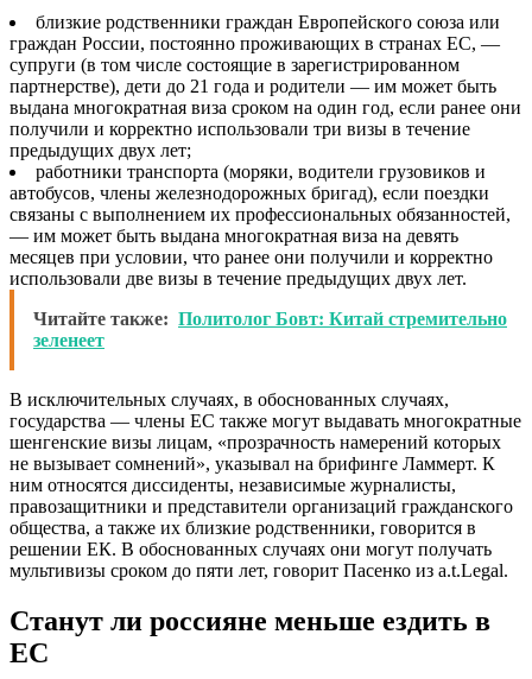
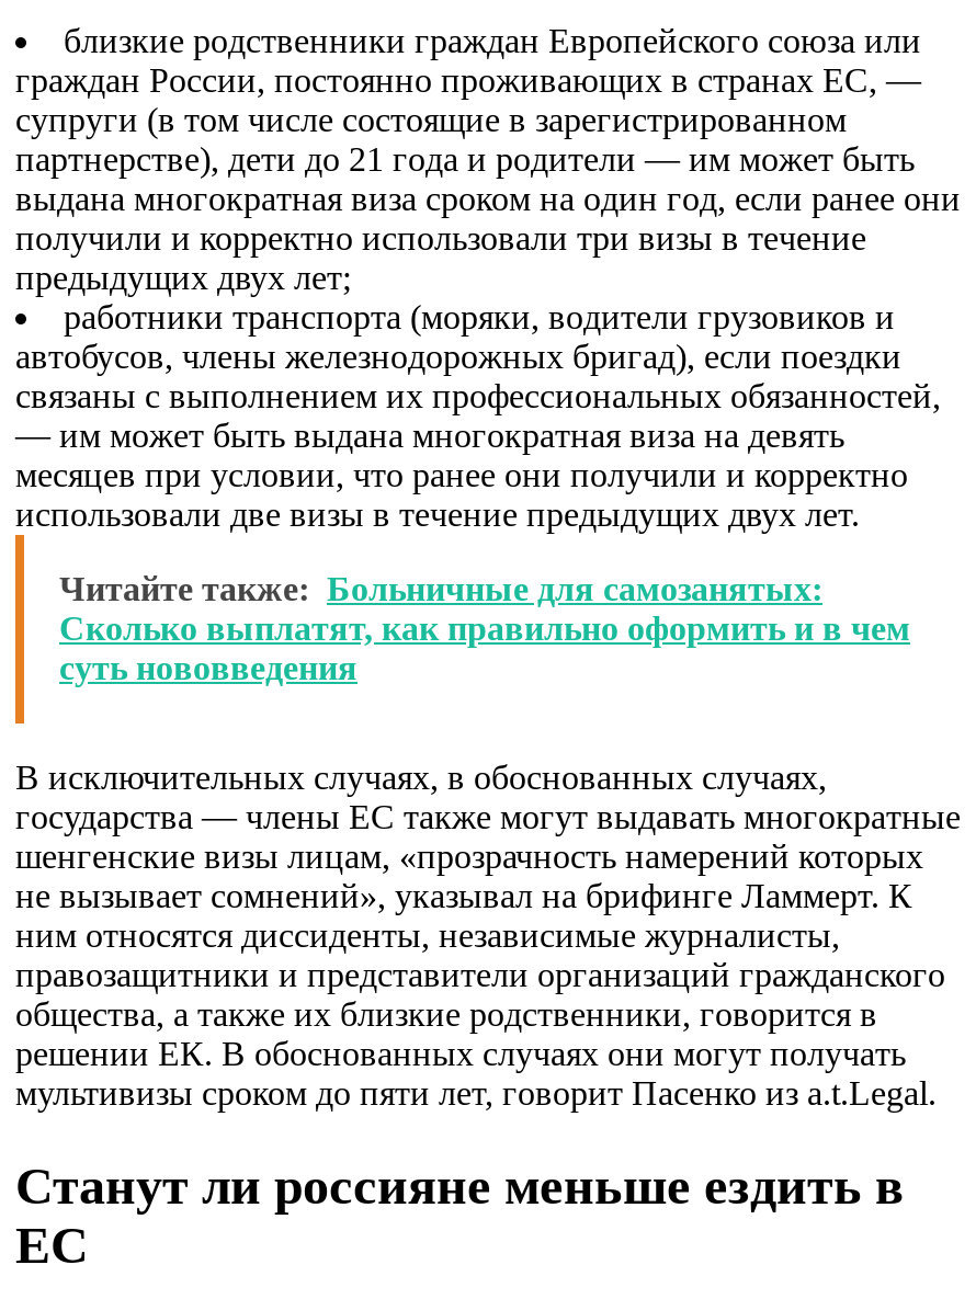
- Читайте также: Политолог Бовт: Китай стремительно
- зеленеет
+ Читайте также: Больничные для самозанятых:
+ Сколько выплатят, как правильно оформить и в чем
+ суть нововведения
